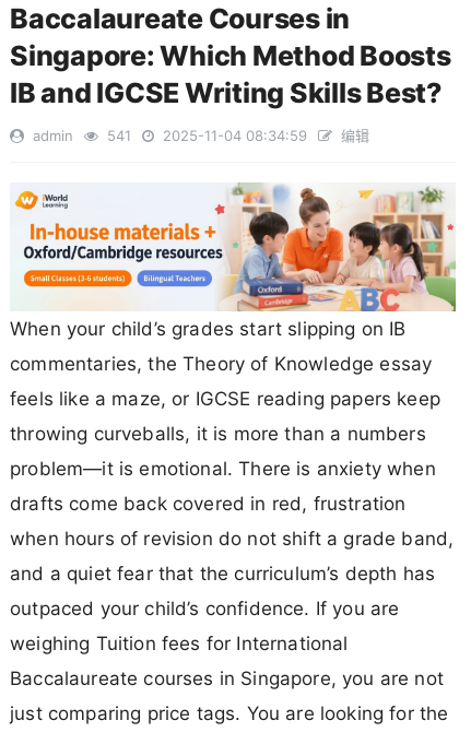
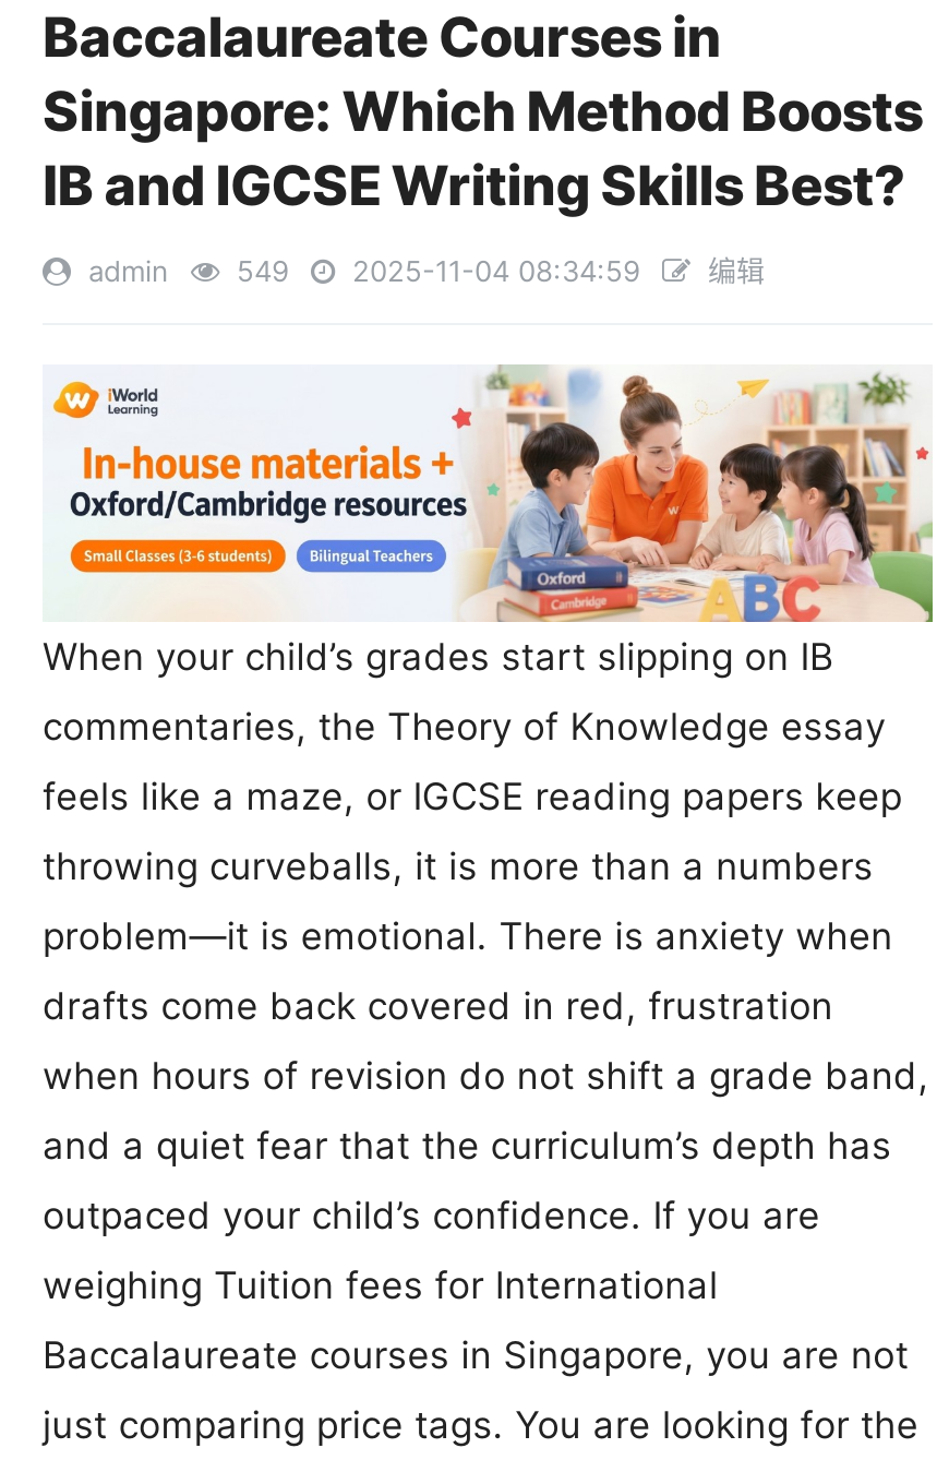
- admin 541 2025-11-04 08:34:59 编辑
+ admin 549 2025-11-04 08:34:59 编辑
